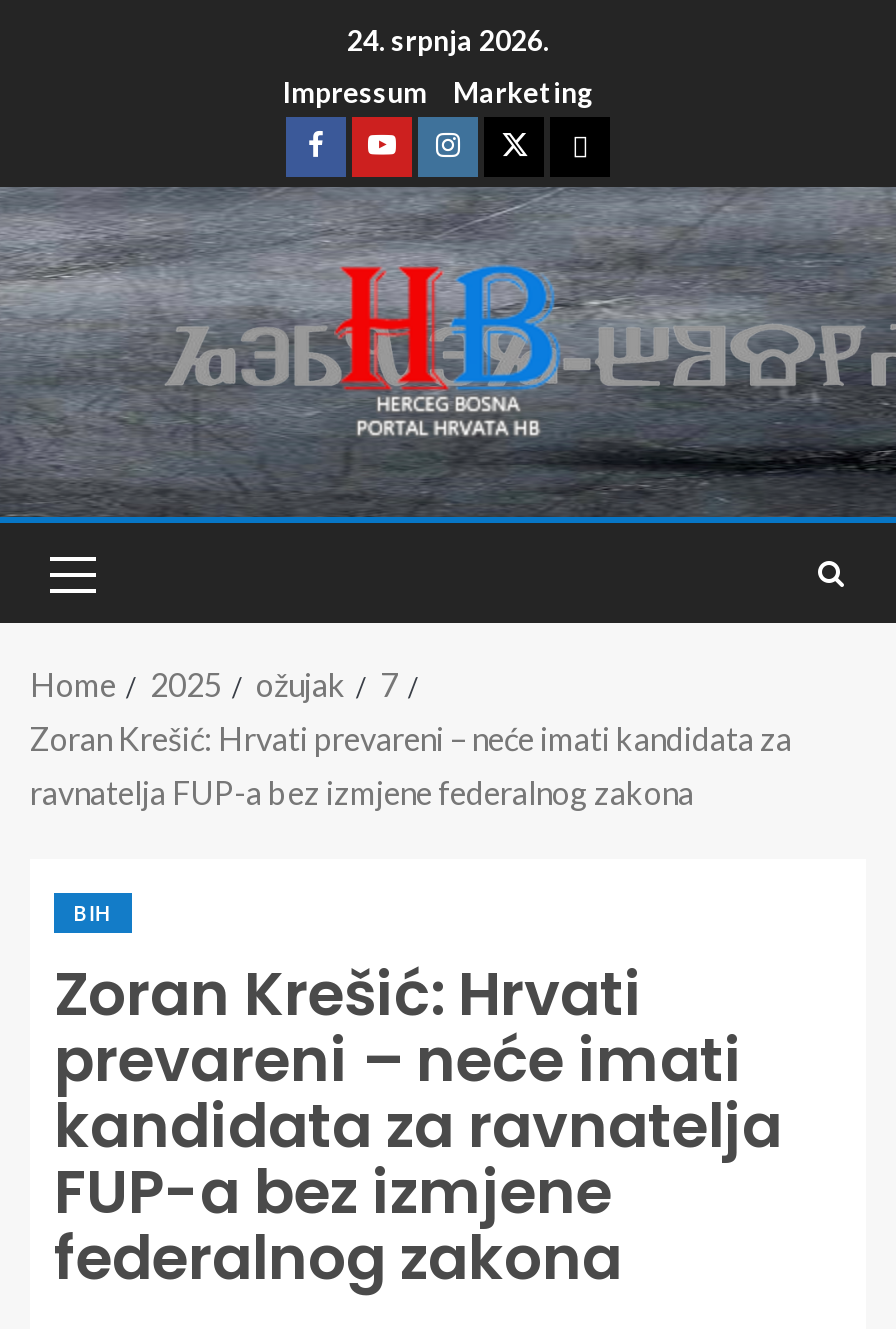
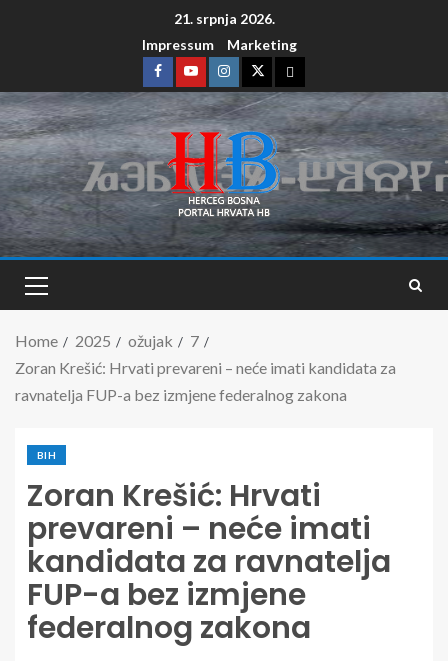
- 24. srpnja 2026.
+ 21. srpnja 2026.
